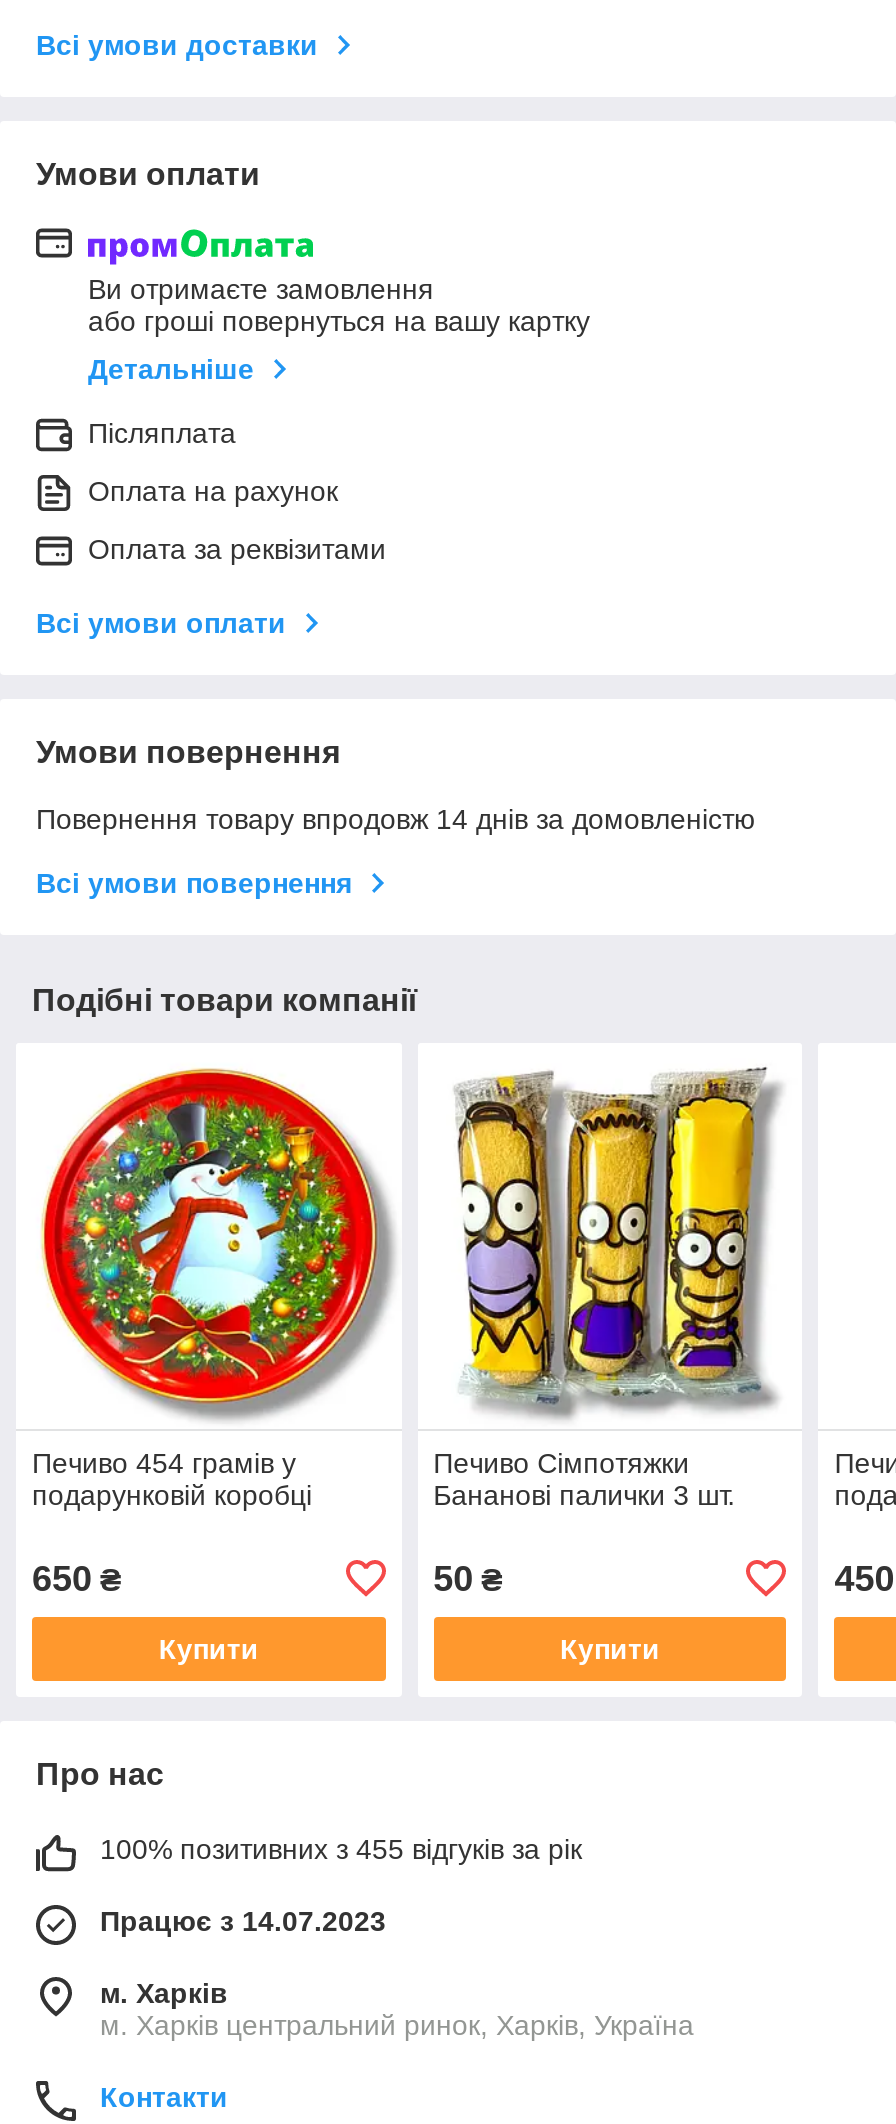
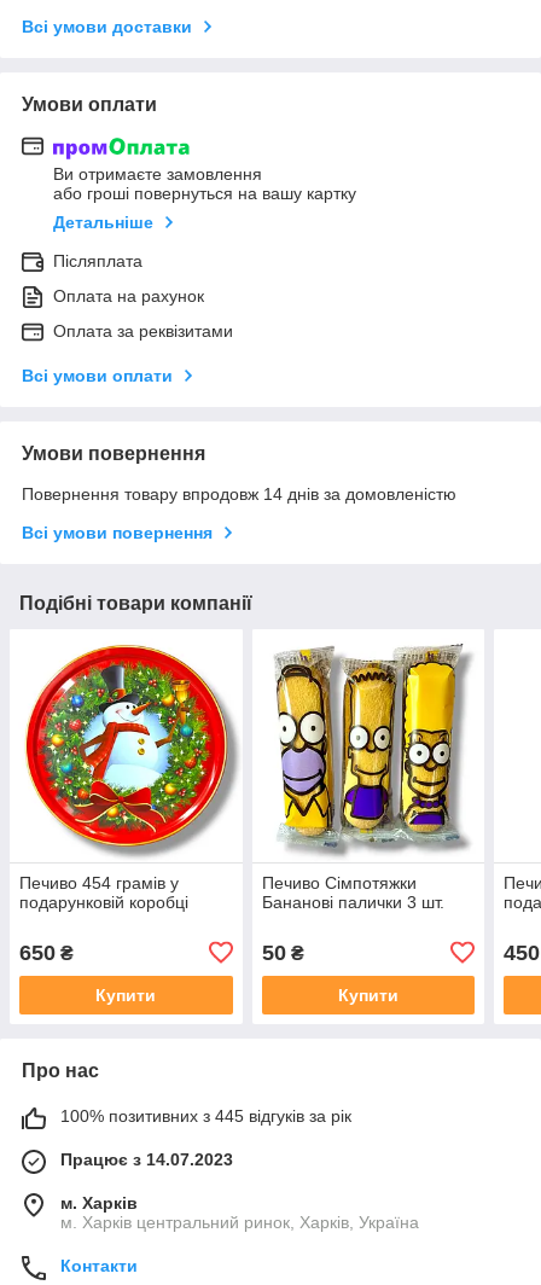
- 100% позитивних з 455 відгуків за рік
+ 100% позитивних з 445 відгуків за рік
